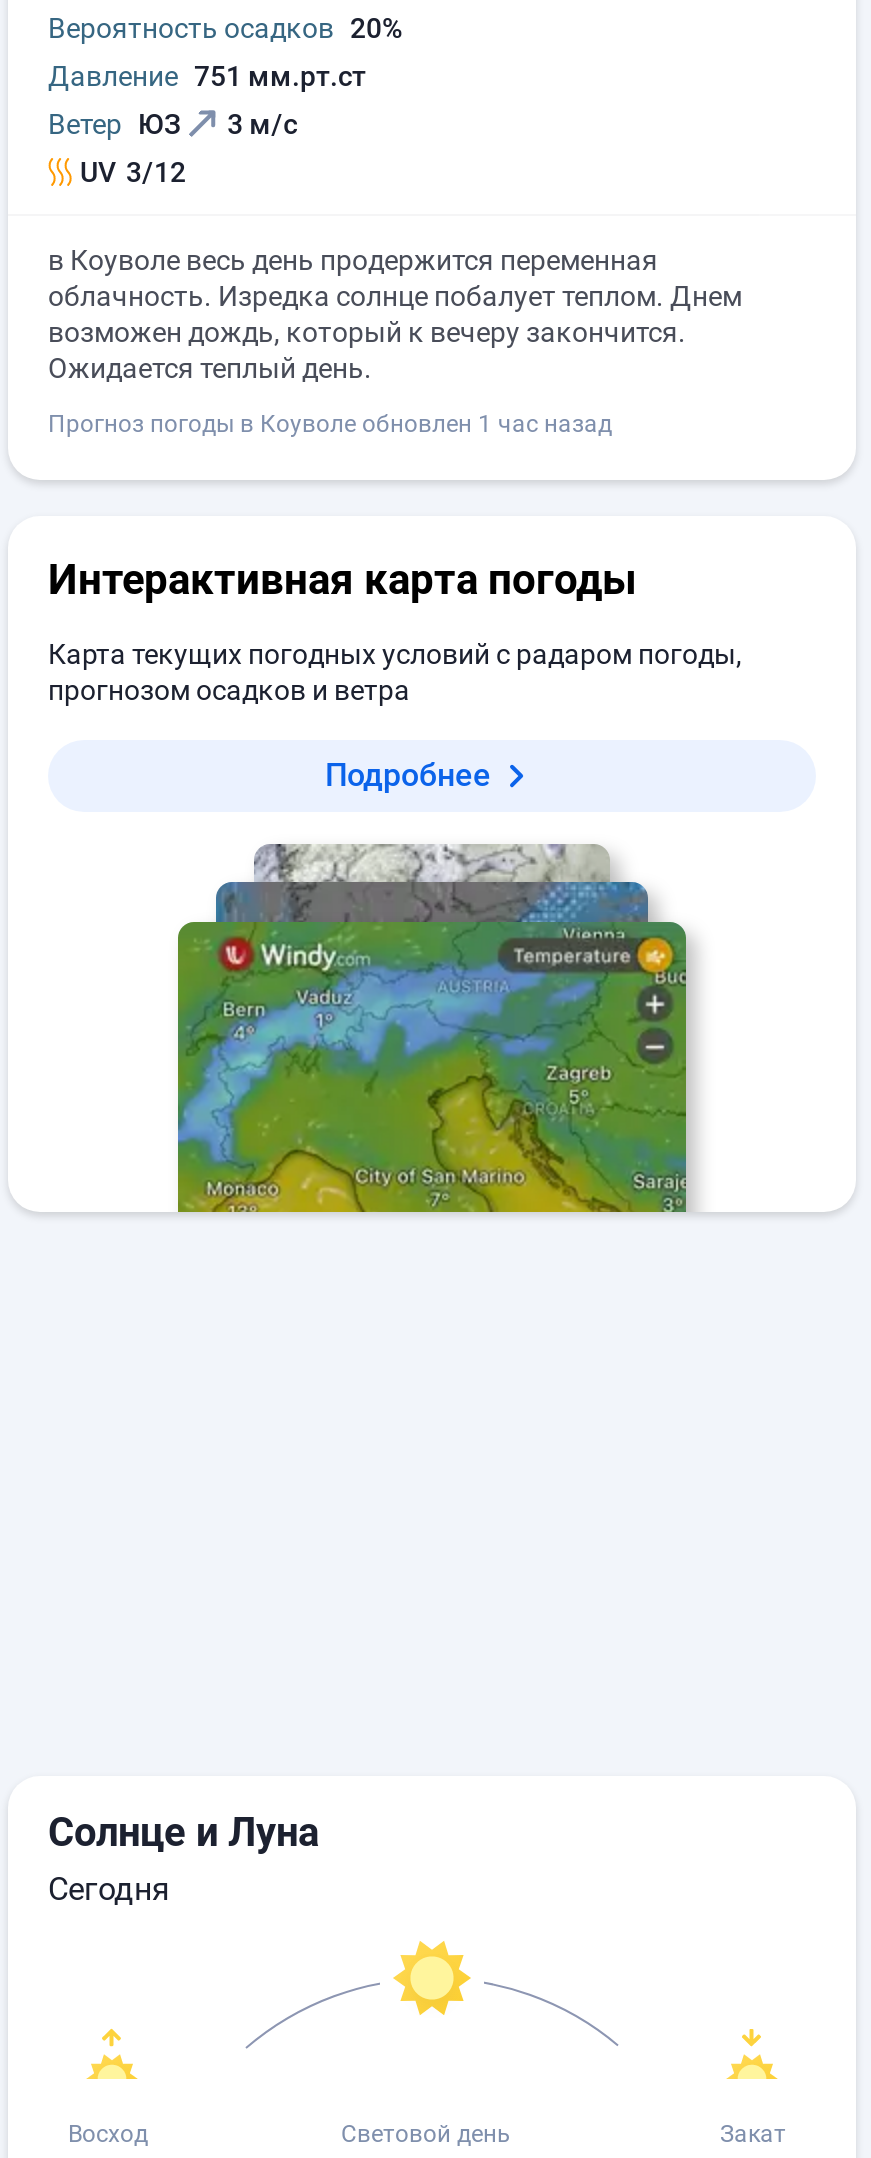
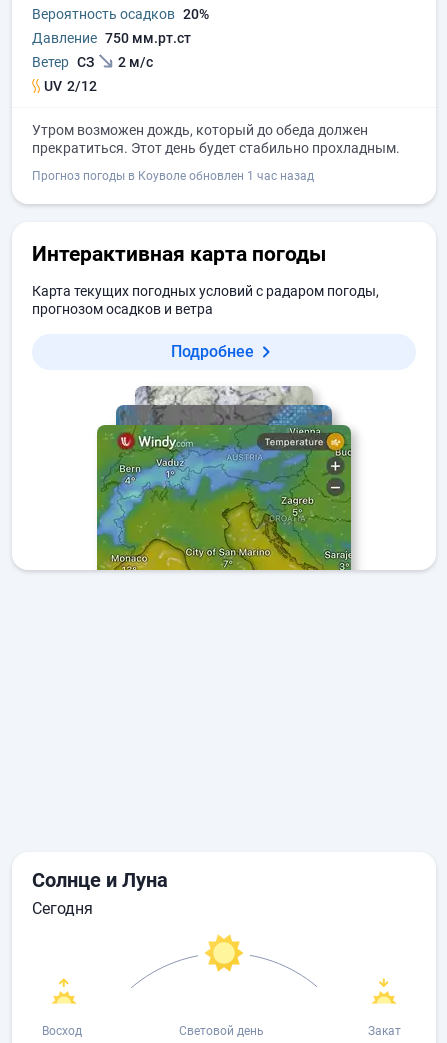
- Давление 751 мм.рт.ст
+ Давление 750 мм.рт.ст

- Ветер ЮЗ
- 3 м/с
+ Ветер СЗ
+ 2 м/с

- UV 3/12
+ UV 2/12

- в Коуволе весь день продержится переменная
- облачность. Изредка солнце побалует теплом. Днем
- возможен дождь, который к вечеру закончится.
- Ожидается теплый день.
+ Утром возможен дождь, который до обеда должен
+ прекратиться. Этот день будет стабильно прохладным.
